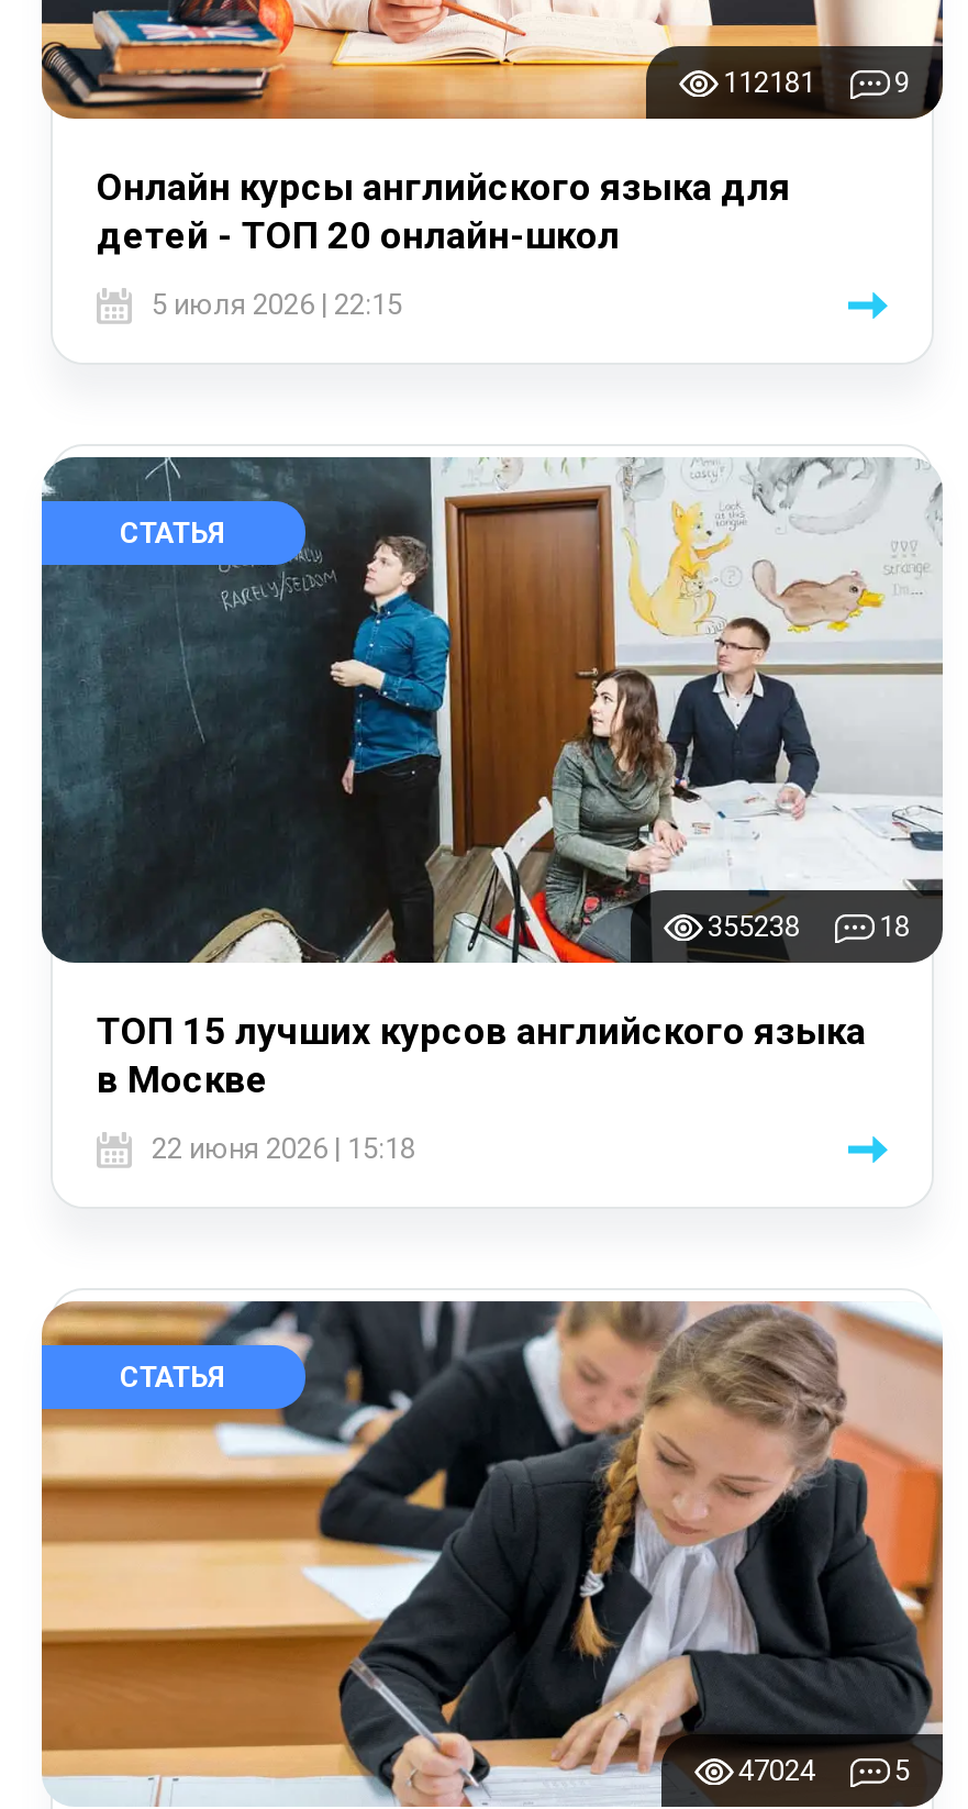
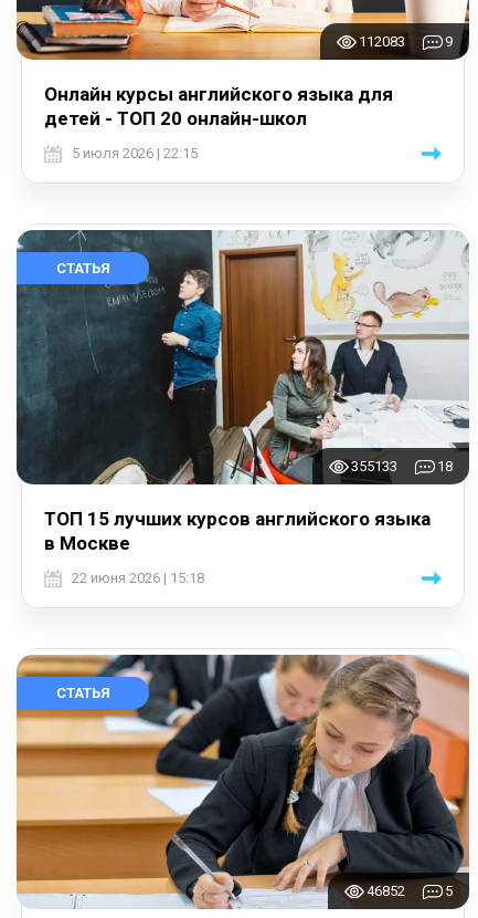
- 112181
+ 112083

- 355238
+ 355133

- 47024
+ 46852
